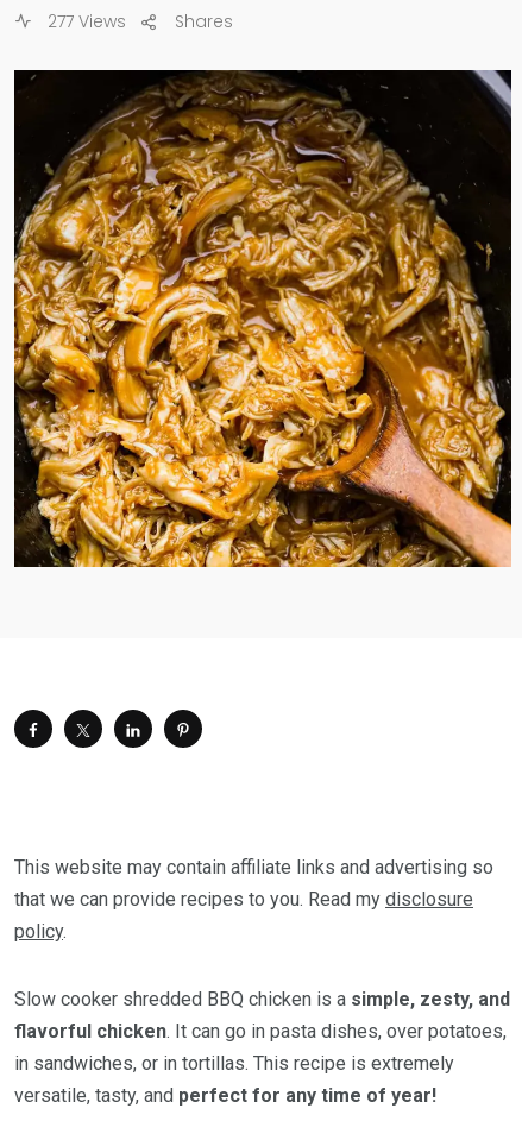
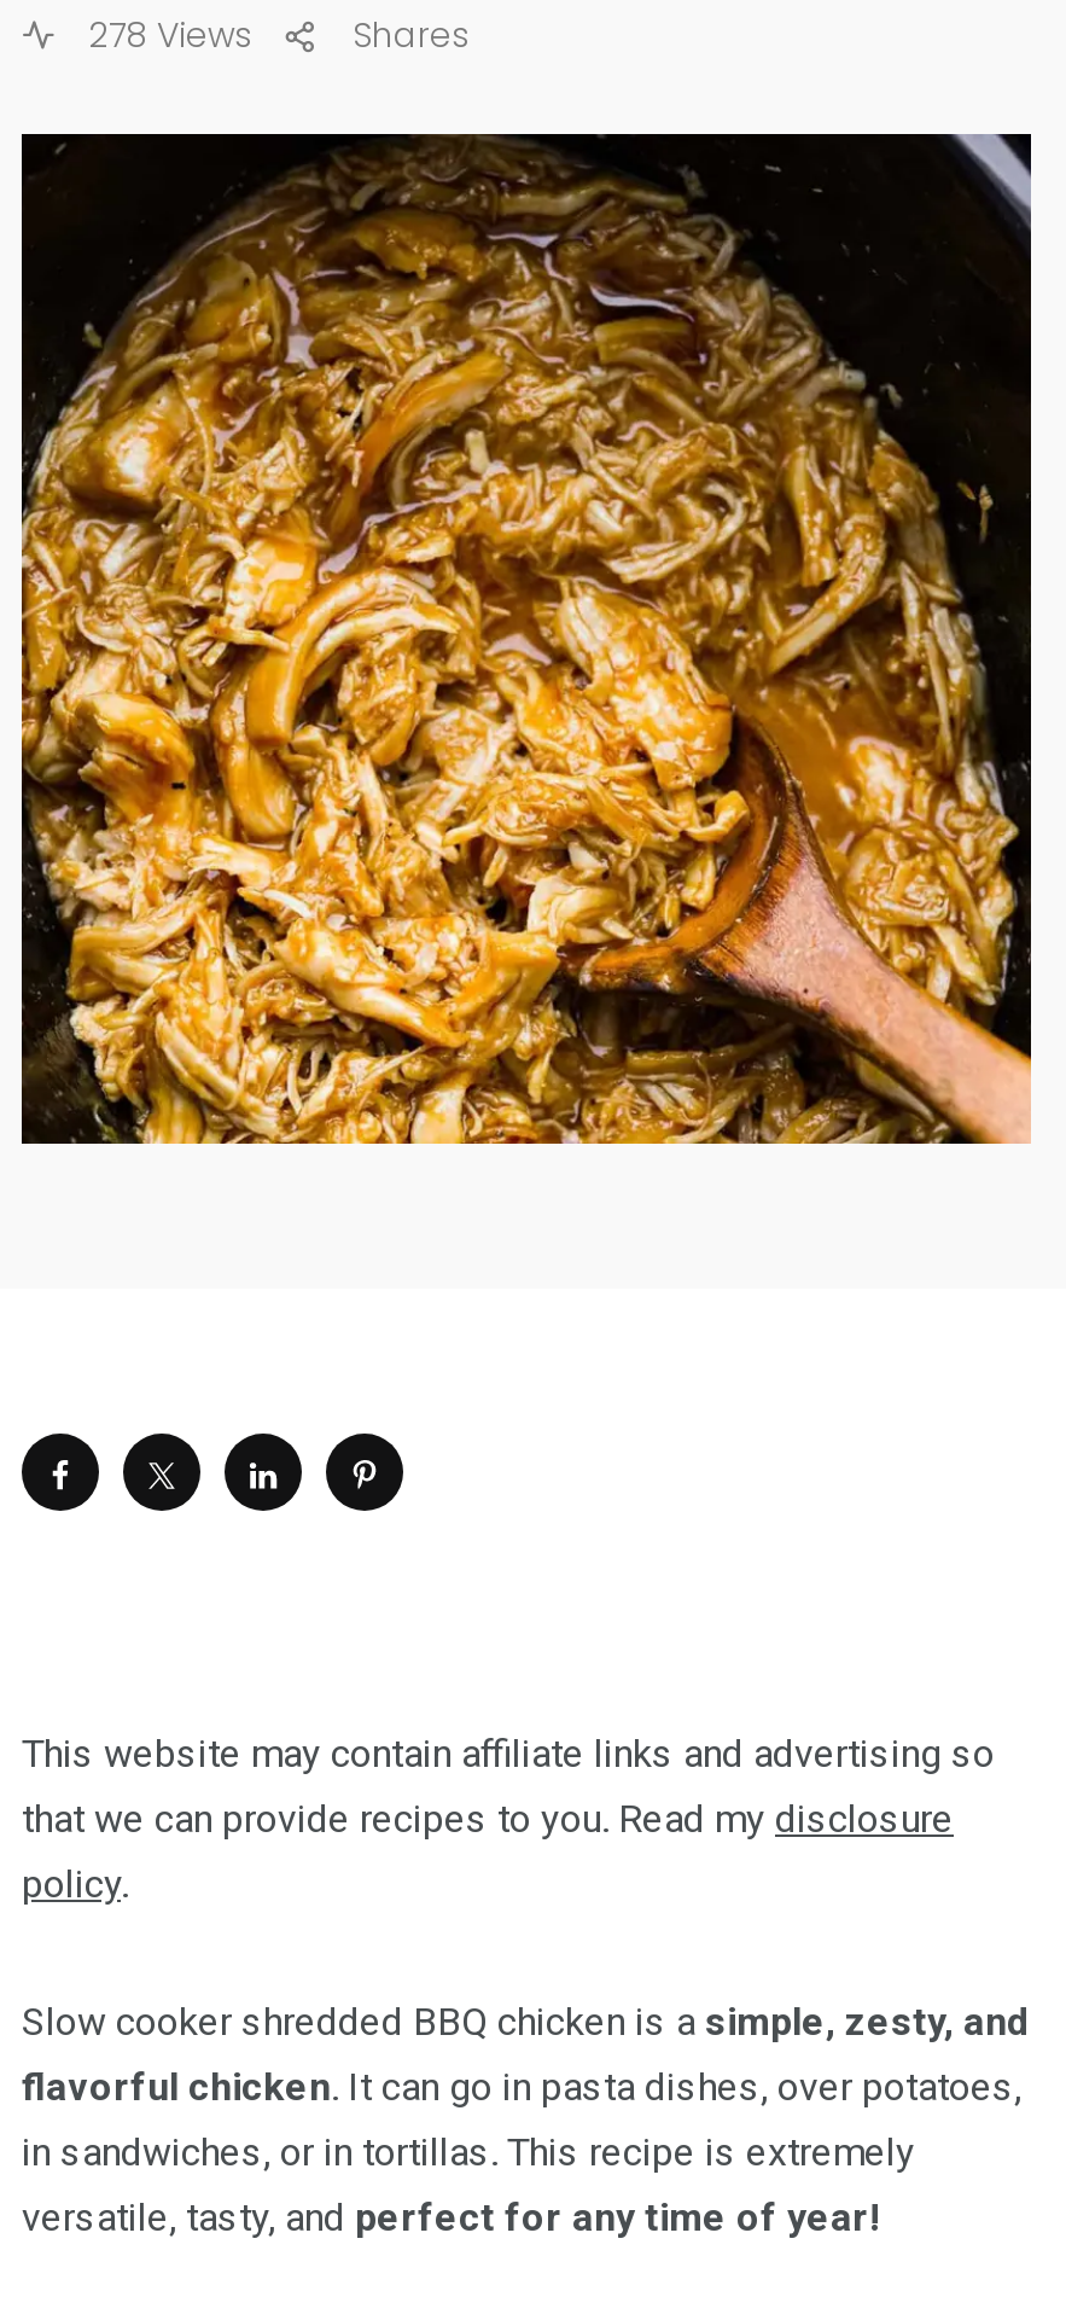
- 277 Views
+ 278 Views
